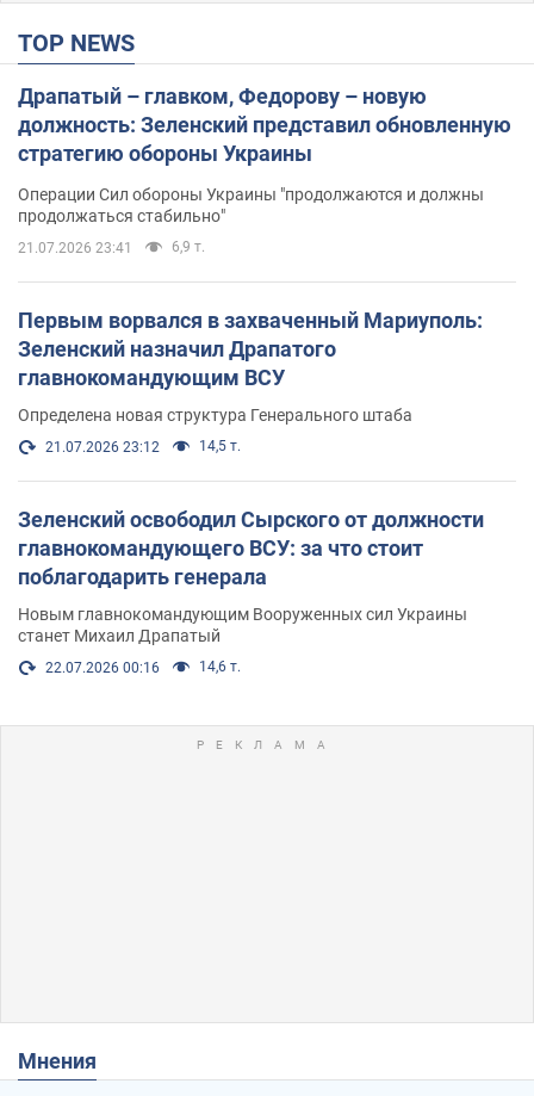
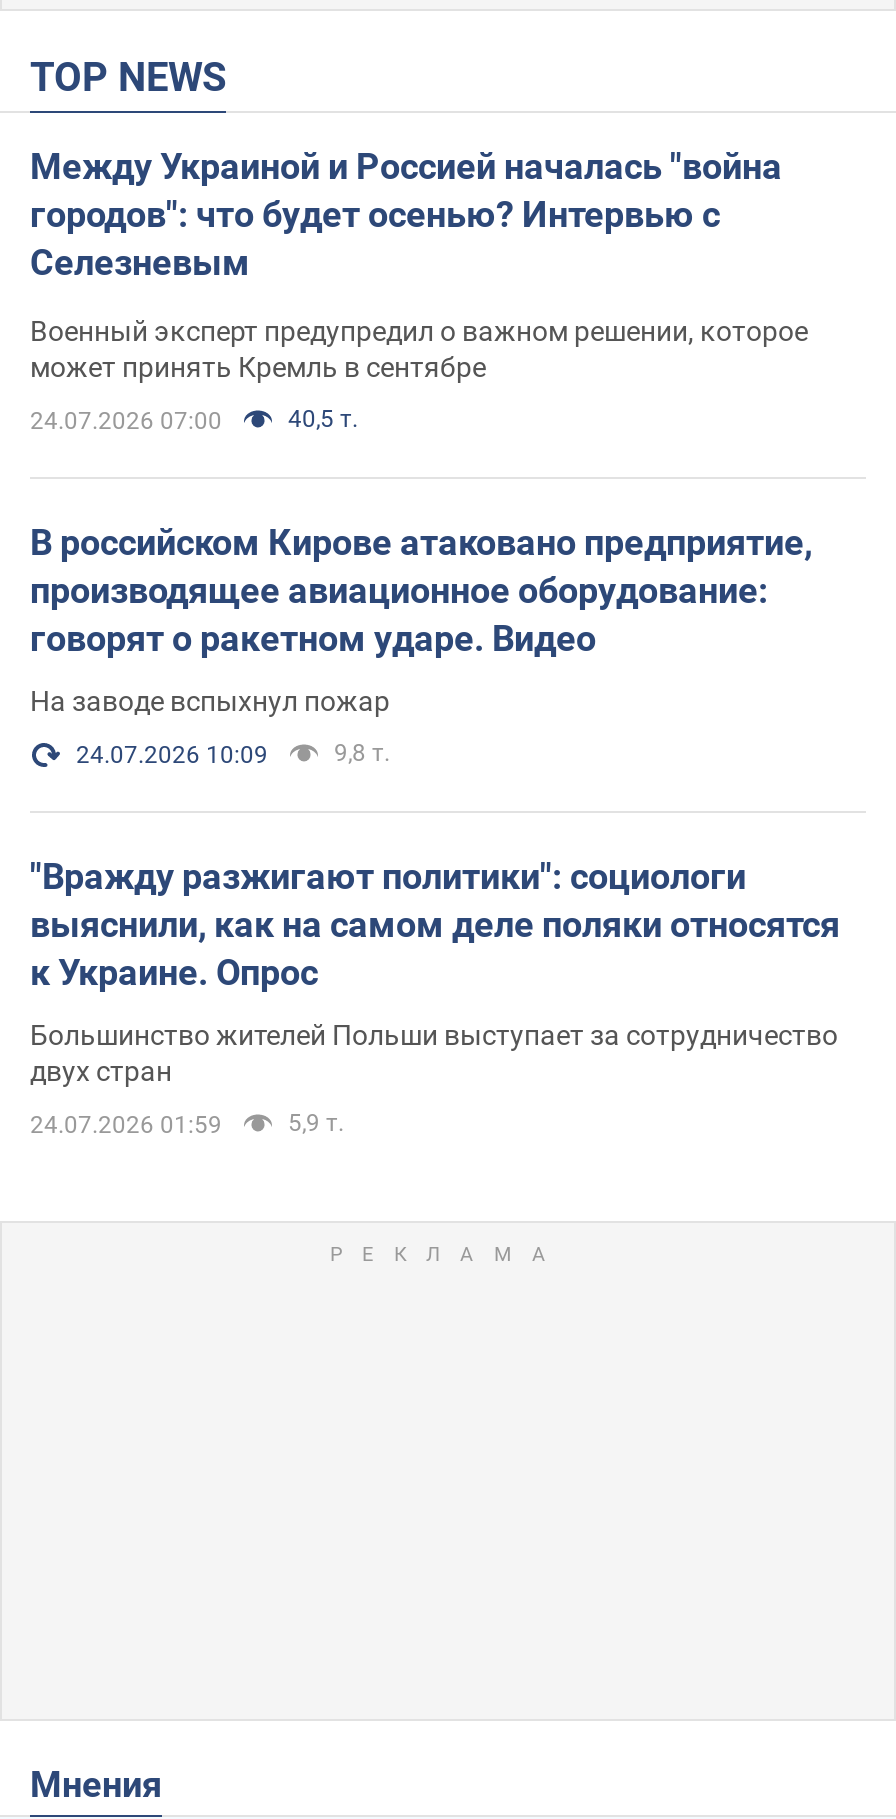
- Драпатый – главком, Федорову – новую
- должность: Зеленский представил обновленную
- стратегию обороны Украины
+ Между Украиной и Россией началась "война
+ городов": что будет осенью? Интервью с
+ Селезневым

- Операции Сил обороны Украины "продолжаются и должны
- продолжаться стабильно"
+ Военный эксперт предупредил о важном решении, которое
+ может принять Кремль в сентябре

- 21.07.2026 23:41
- 6,9 т.
+ 24.07.2026 07:00
+ 40,5 т.

- Первым ворвался в захваченный Мариуполь:
- Зеленский назначил Драпатого
- главнокомандующим ВСУ
+ В российском Кирове атаковано предприятие,
+ производящее авиационное оборудование:
+ говорят о ракетном ударе. Видео

- Определена новая структура Генерального штаба
+ На заводе вспыхнул пожар

- 21.07.2026 23:12
- 14,5 т.
+ 24.07.2026 10:09
+ 9,8 т.

- Зеленский освободил Сырского от должности
- главнокомандующего ВСУ: за что стоит
- поблагодарить генерала
+ "Вражду разжигают политики": социологи
+ выяснили, как на самом деле поляки относятся
+ к Украине. Опрос

- Новым главнокомандующим Вооруженных сил Украины
- станет Михаил Драпатый
+ Большинство жителей Польши выступает за сотрудничество
+ двух стран

- 22.07.2026 00:16
- 14,6 т.
+ 24.07.2026 01:59
+ 5,9 т.
